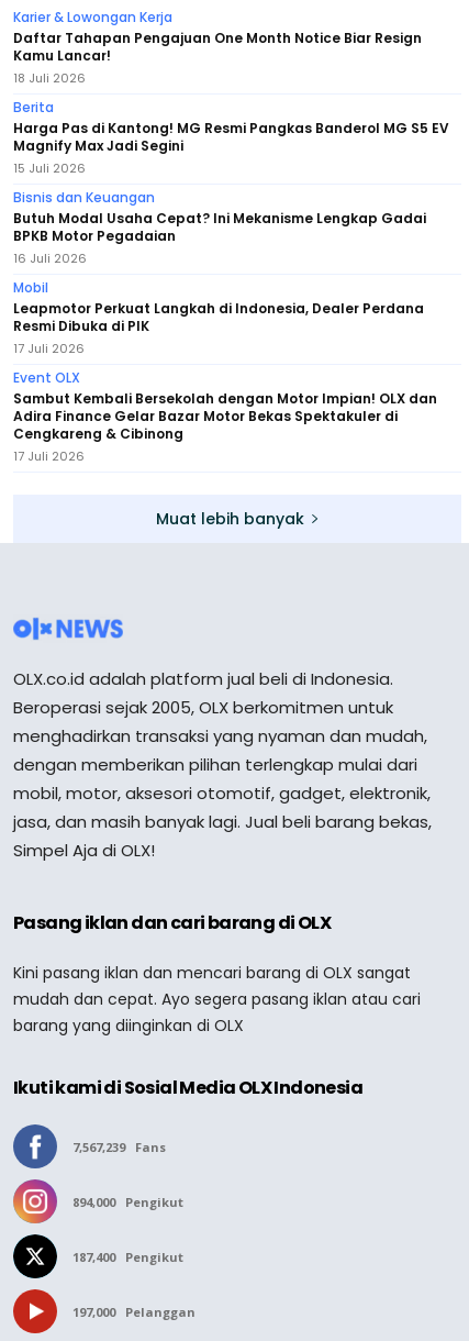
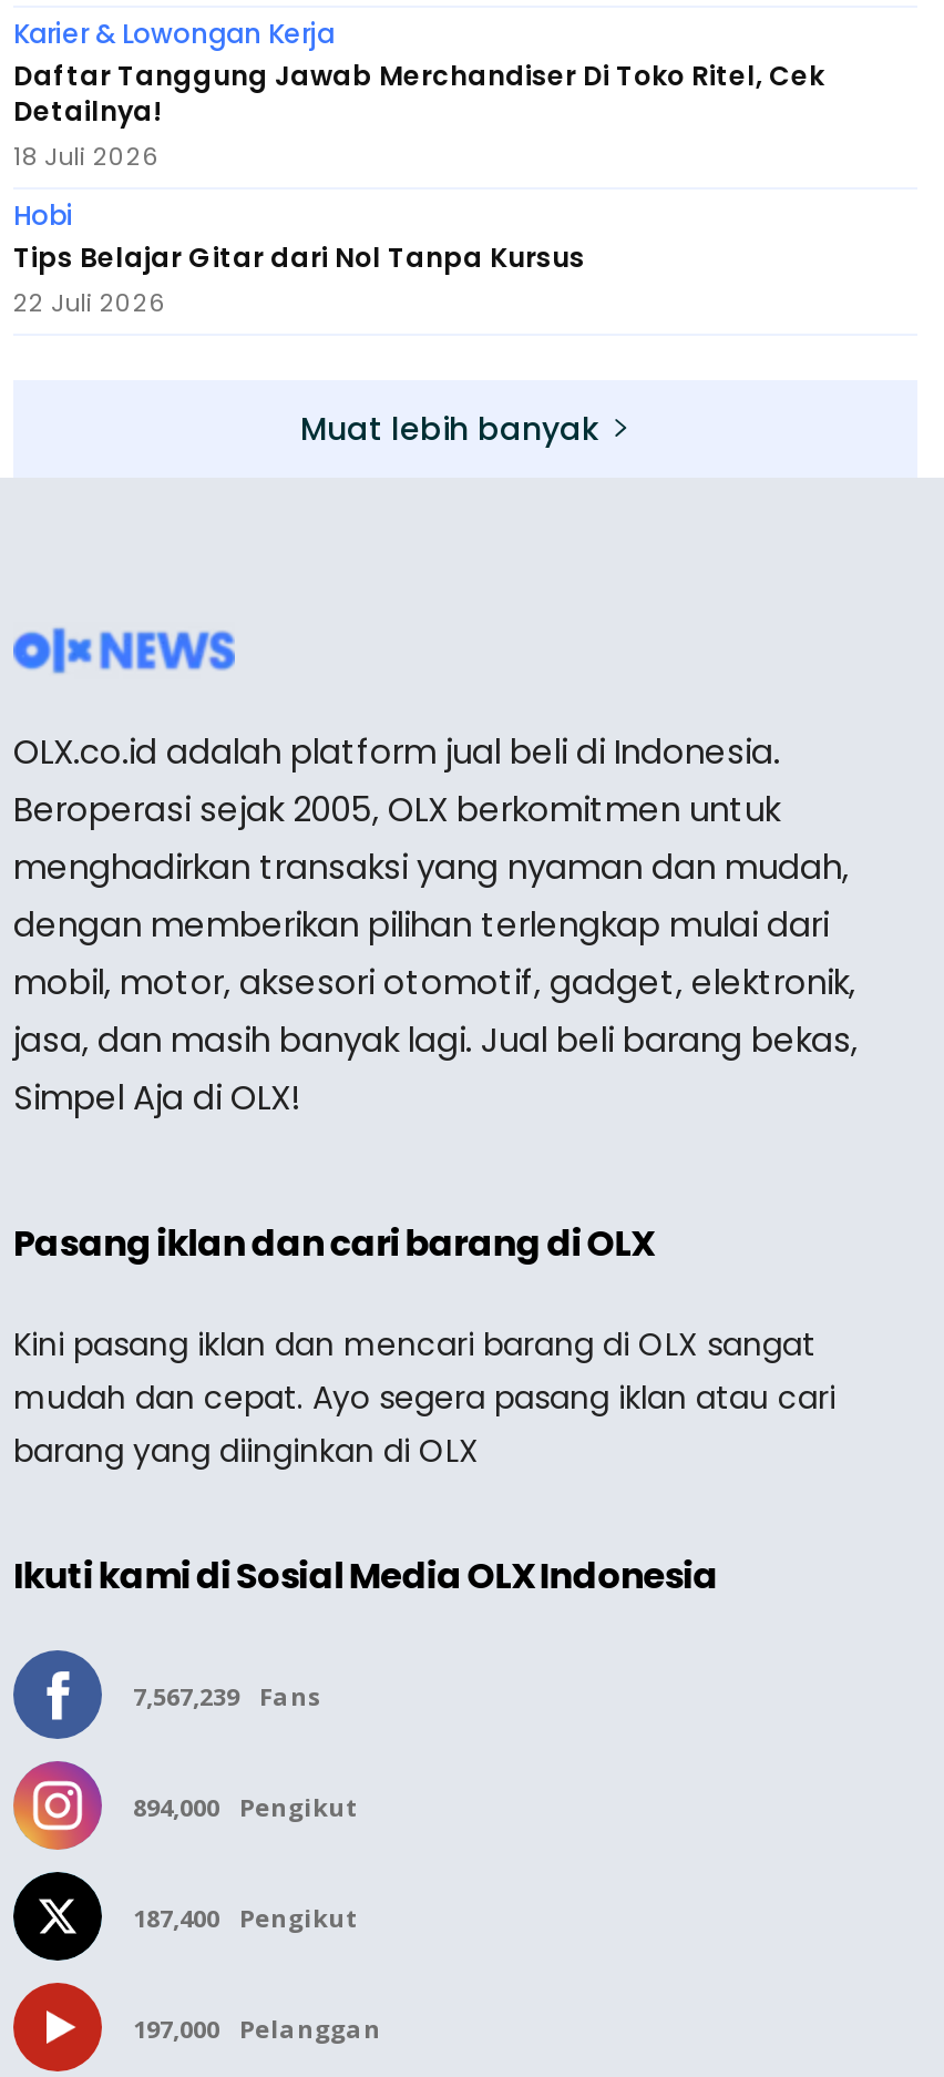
- Daftar Tahapan Pengajuan One Month Notice Biar Resign
- Kamu Lancar!
+ Daftar Tanggung Jawab Merchandiser Di Toko Ritel, Cek
+ Detailnya!

- Berita
- Harga Pas di Kantong! MG Resmi Pangkas Banderol MG S5 EV
- Magnify Max Jadi Segini
- 15 Juli 2026
- Bisnis dan Keuangan
- Butuh Modal Usaha Cepat? Ini Mekanisme Lengkap Gadai
- BPKB Motor Pegadaian
- 16 Juli 2026
- Mobil
- Leapmotor Perkuat Langkah di Indonesia, Dealer Perdana
- Resmi Dibuka di PIK
- 17 Juli 2026
- Event OLX
- Sambut Kembali Bersekolah dengan Motor Impian! OLX dan
- Adira Finance Gelar Bazar Motor Bekas Spektakuler di
- Cengkareng & Cibinong
- 17 Juli 2026
+ Hobi
+ Tips Belajar Gitar dari Nol Tanpa Kursus
+ 22 Juli 2026
